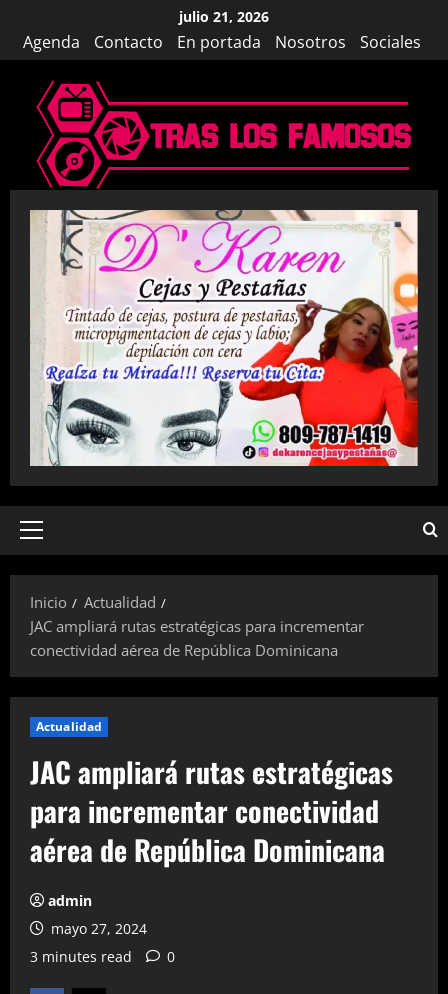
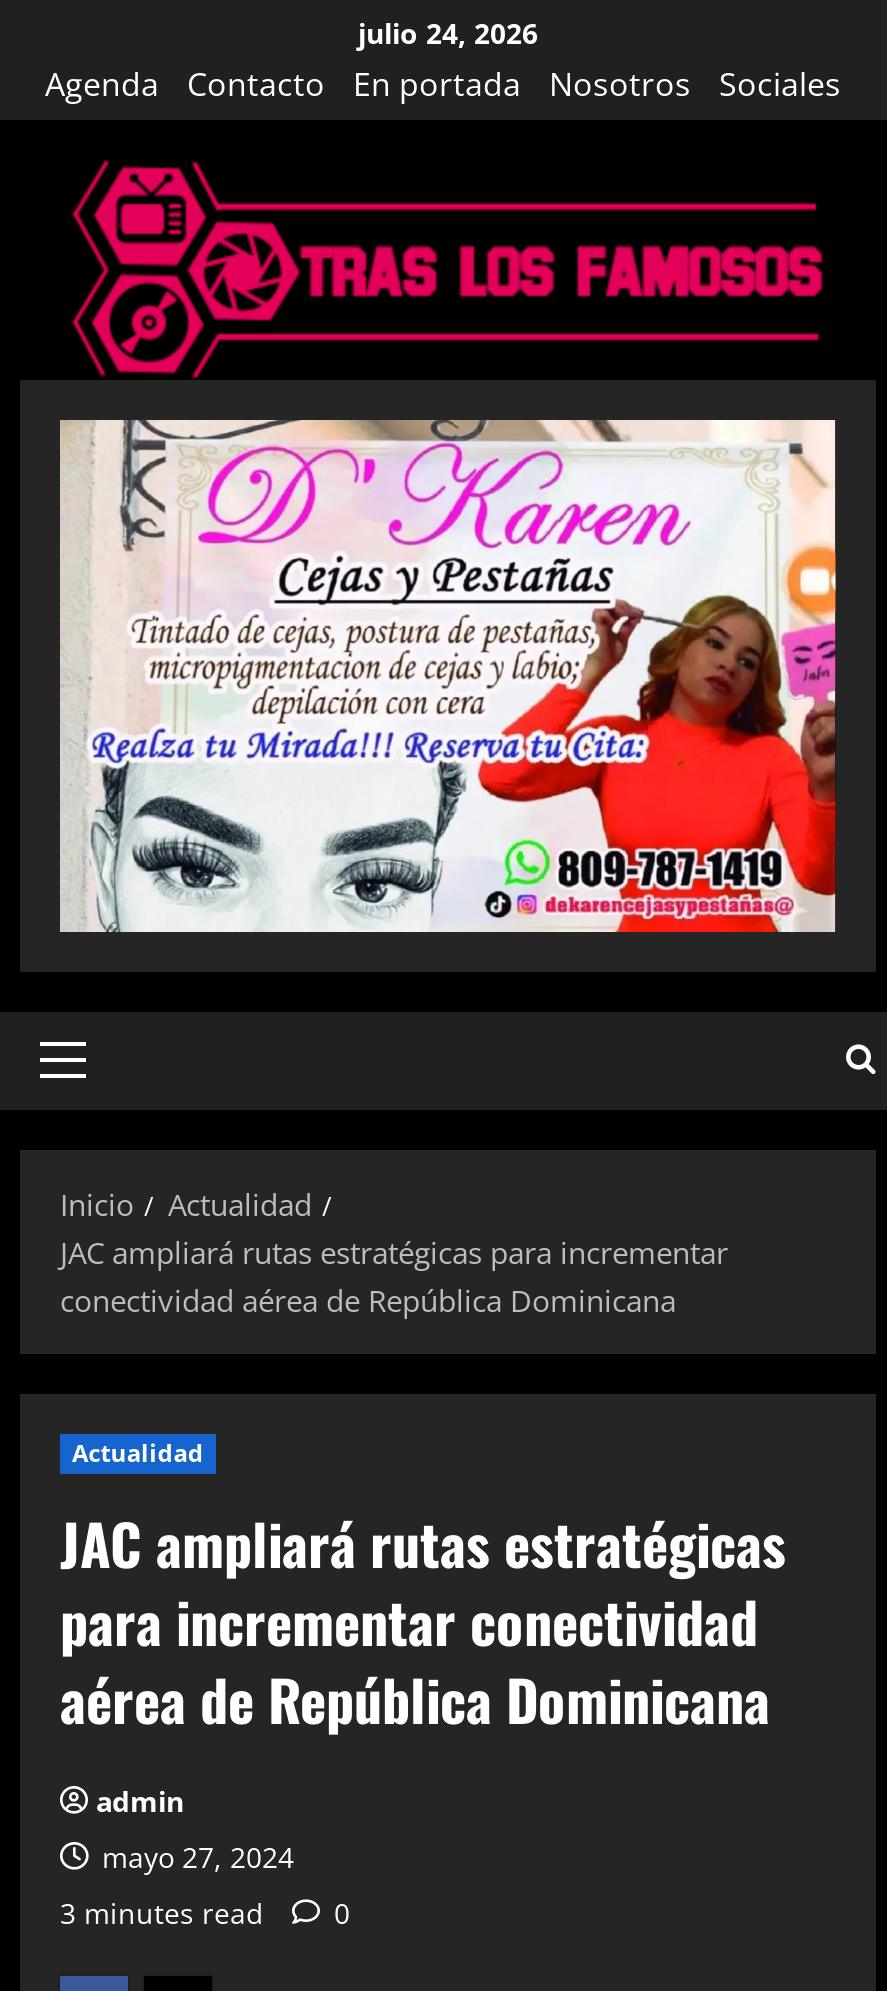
- julio 21, 2026
+ julio 24, 2026
